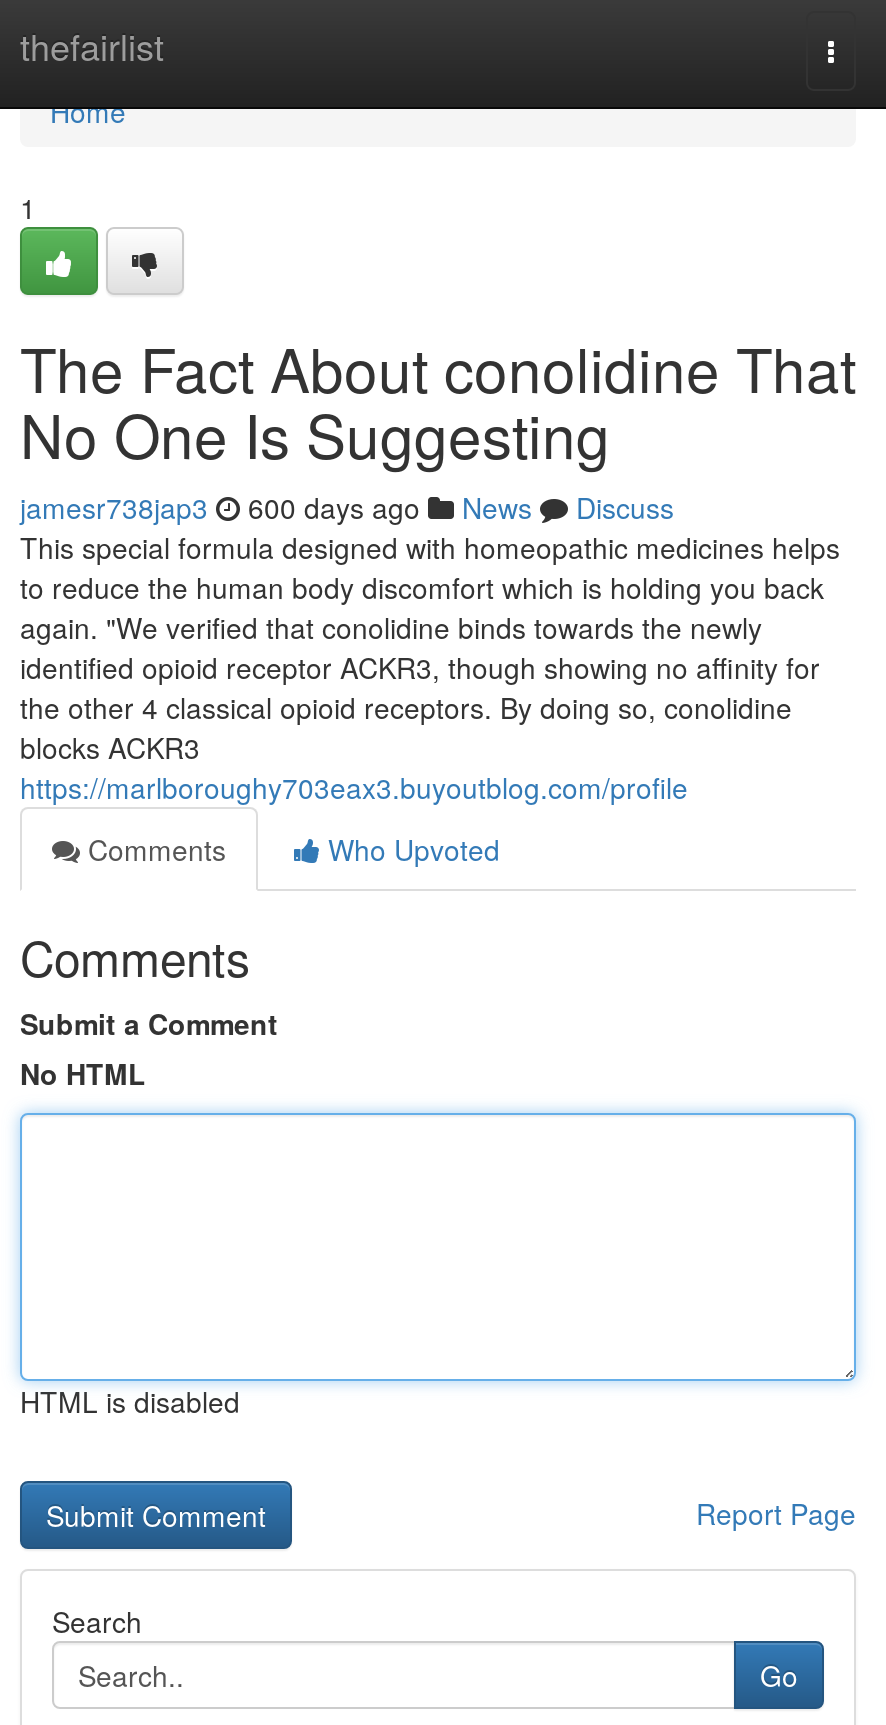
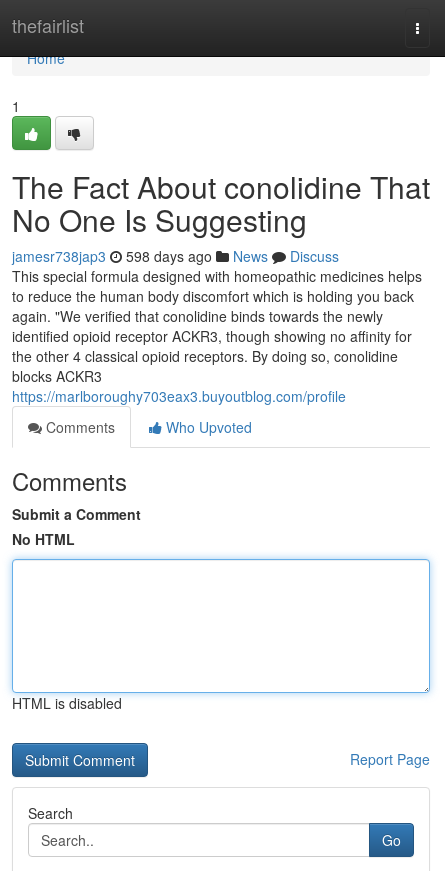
- jamesr738jap3 600 days ago News Discuss
+ jamesr738jap3 598 days ago News Discuss
